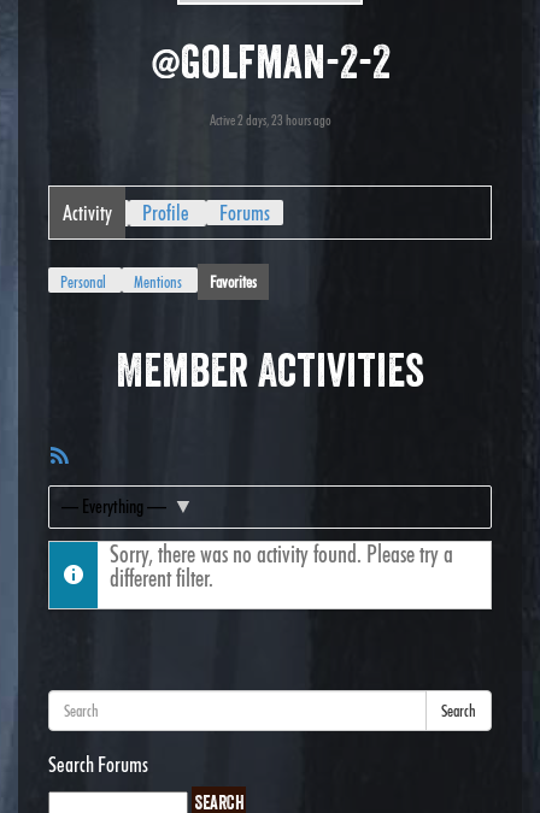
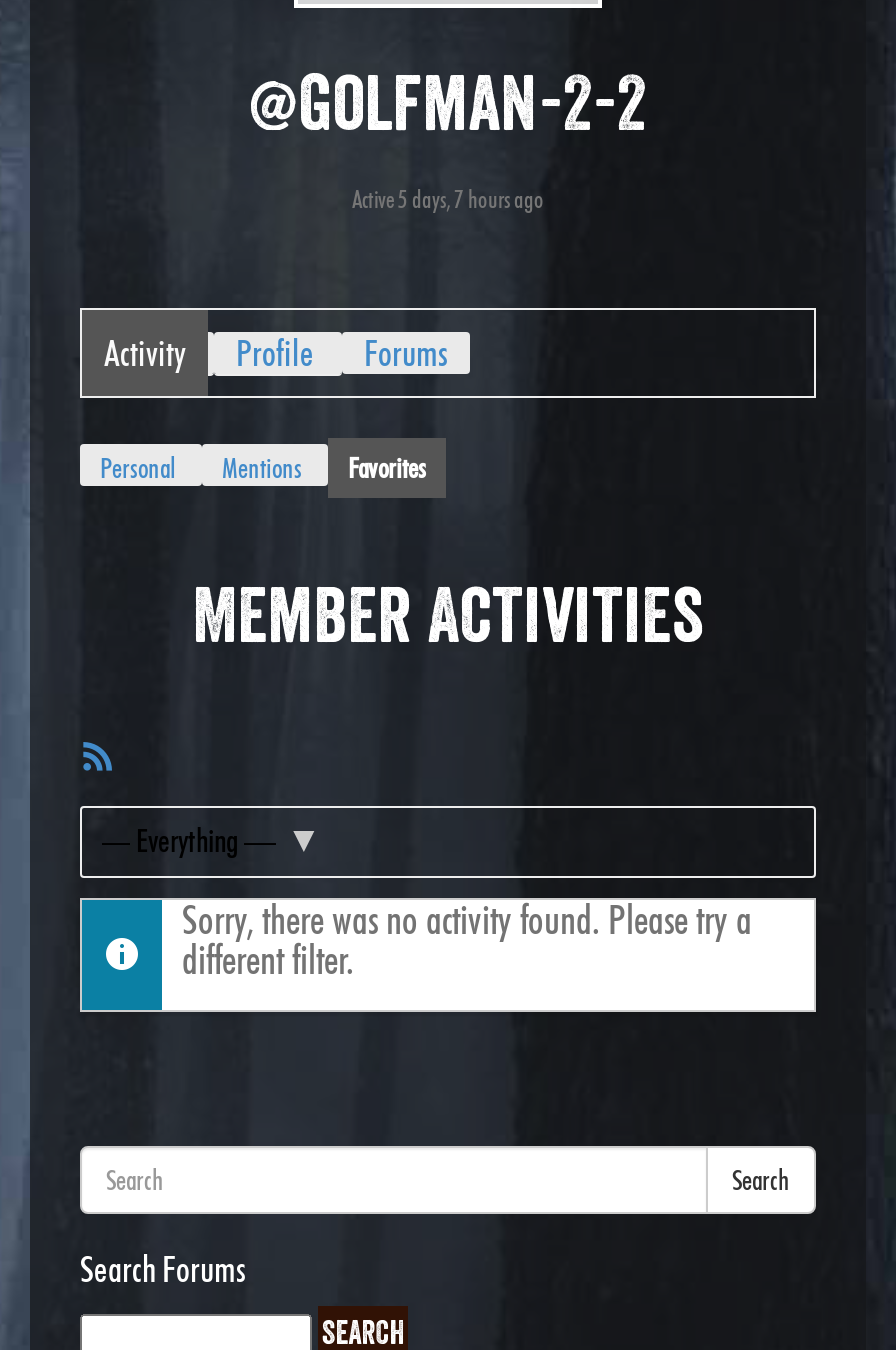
- Active 2 days, 23 hours ago
+ Active 5 days, 7 hours ago
